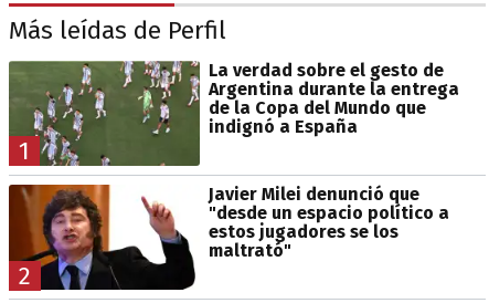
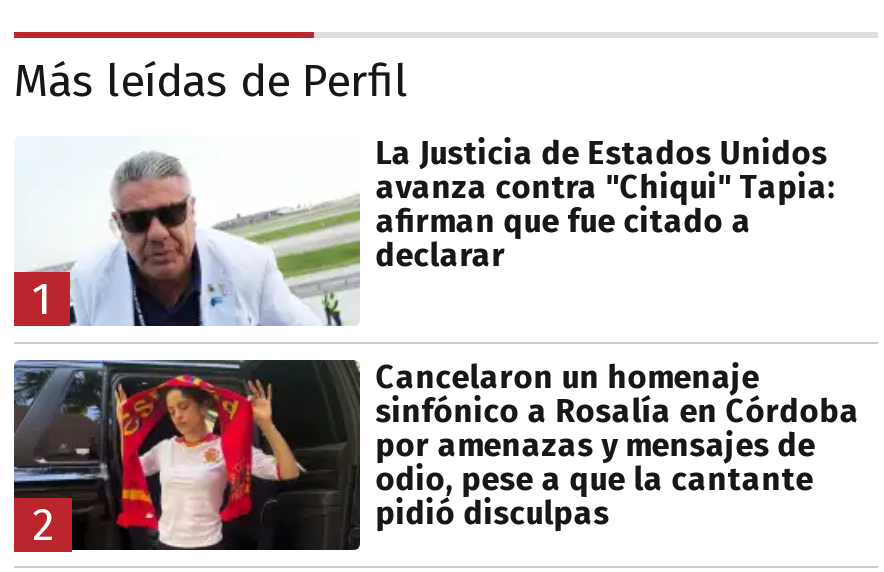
- [image]
- La verdad sobre el gesto de
- Argentina durante la entrega
- de la Copa del Mundo que
- indignó a España
+ [image]
+ La Justicia de Estados Unidos
+ avanza contra "Chiqui" Tapia:
+ afirman que fue citado a
+ declarar

- [image]
- Javier Milei denunció que
- "desde un espacio político a
- estos jugadores se los
- maltrató"
+ [image]
+ Cancelaron un homenaje
+ sinfónico a Rosalía en Córdoba
+ por amenazas y mensajes de
+ odio, pese a que la cantante
+ pidió disculpas
